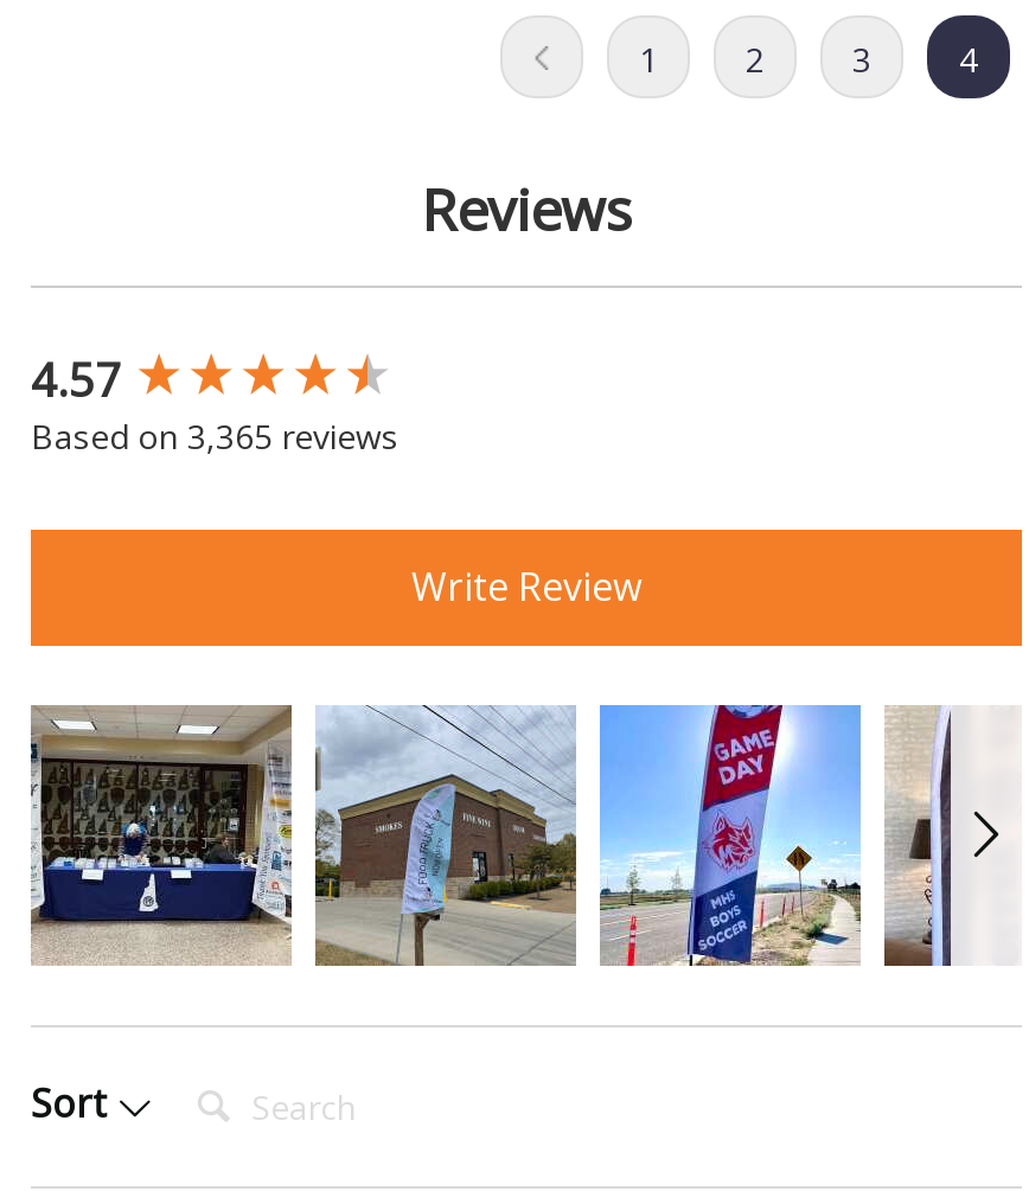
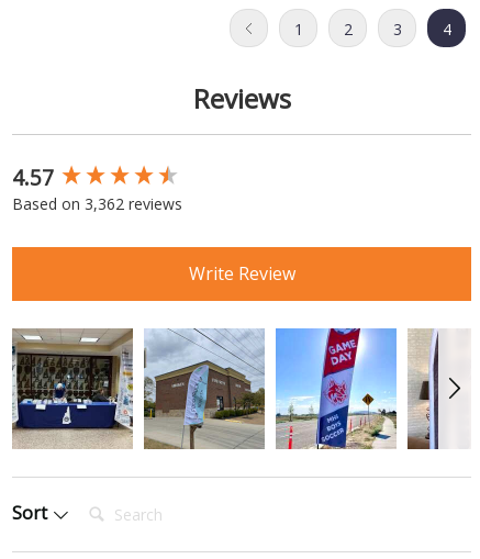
- Based on 3,365 reviews
+ Based on 3,362 reviews
